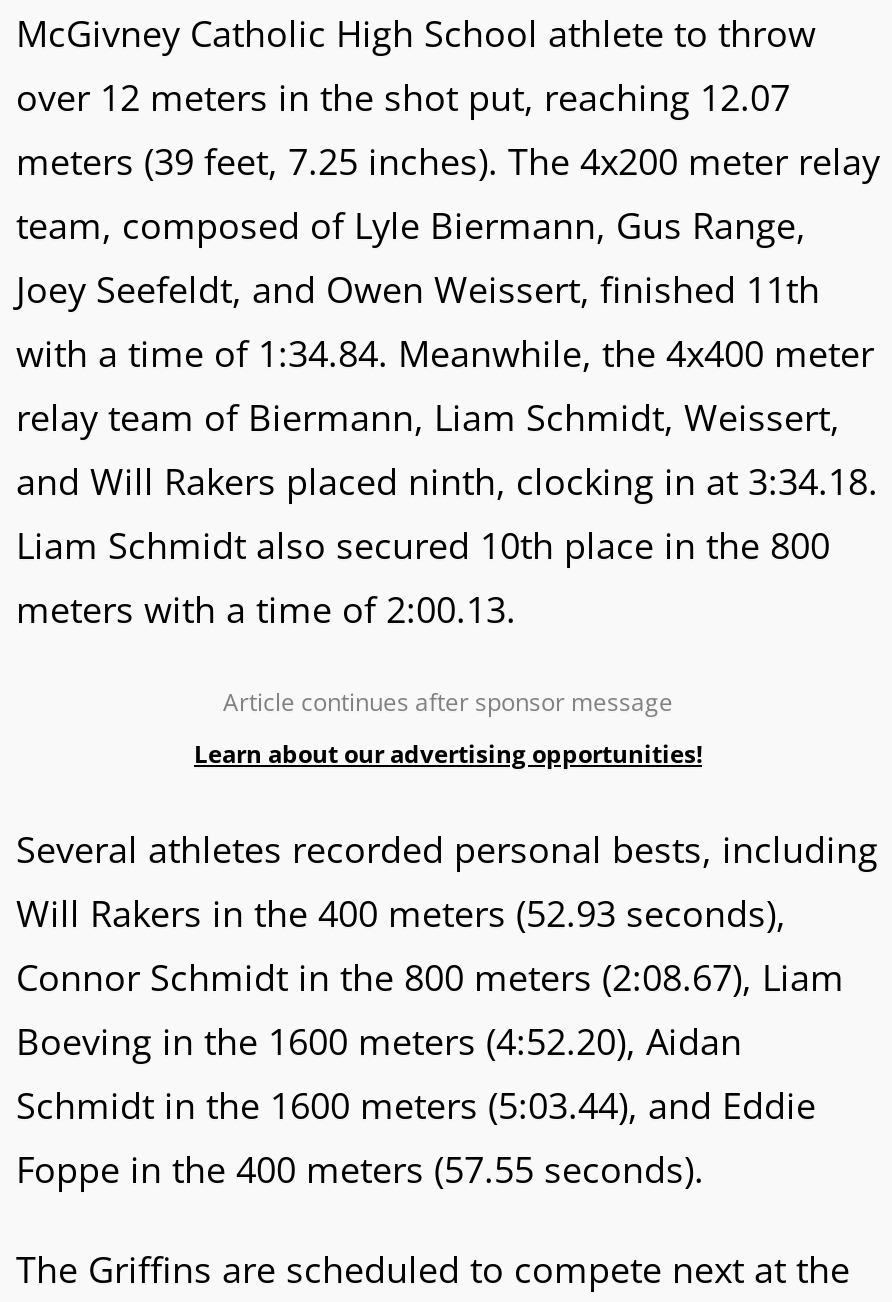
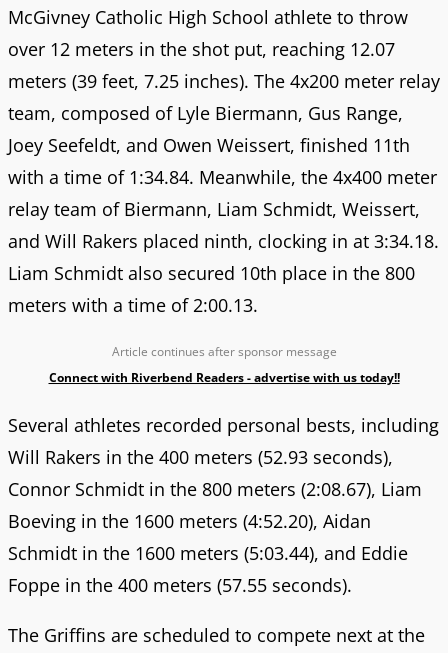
- Learn about our advertising opportunities!
+ Connect with Riverbend Readers - advertise with us today!!
